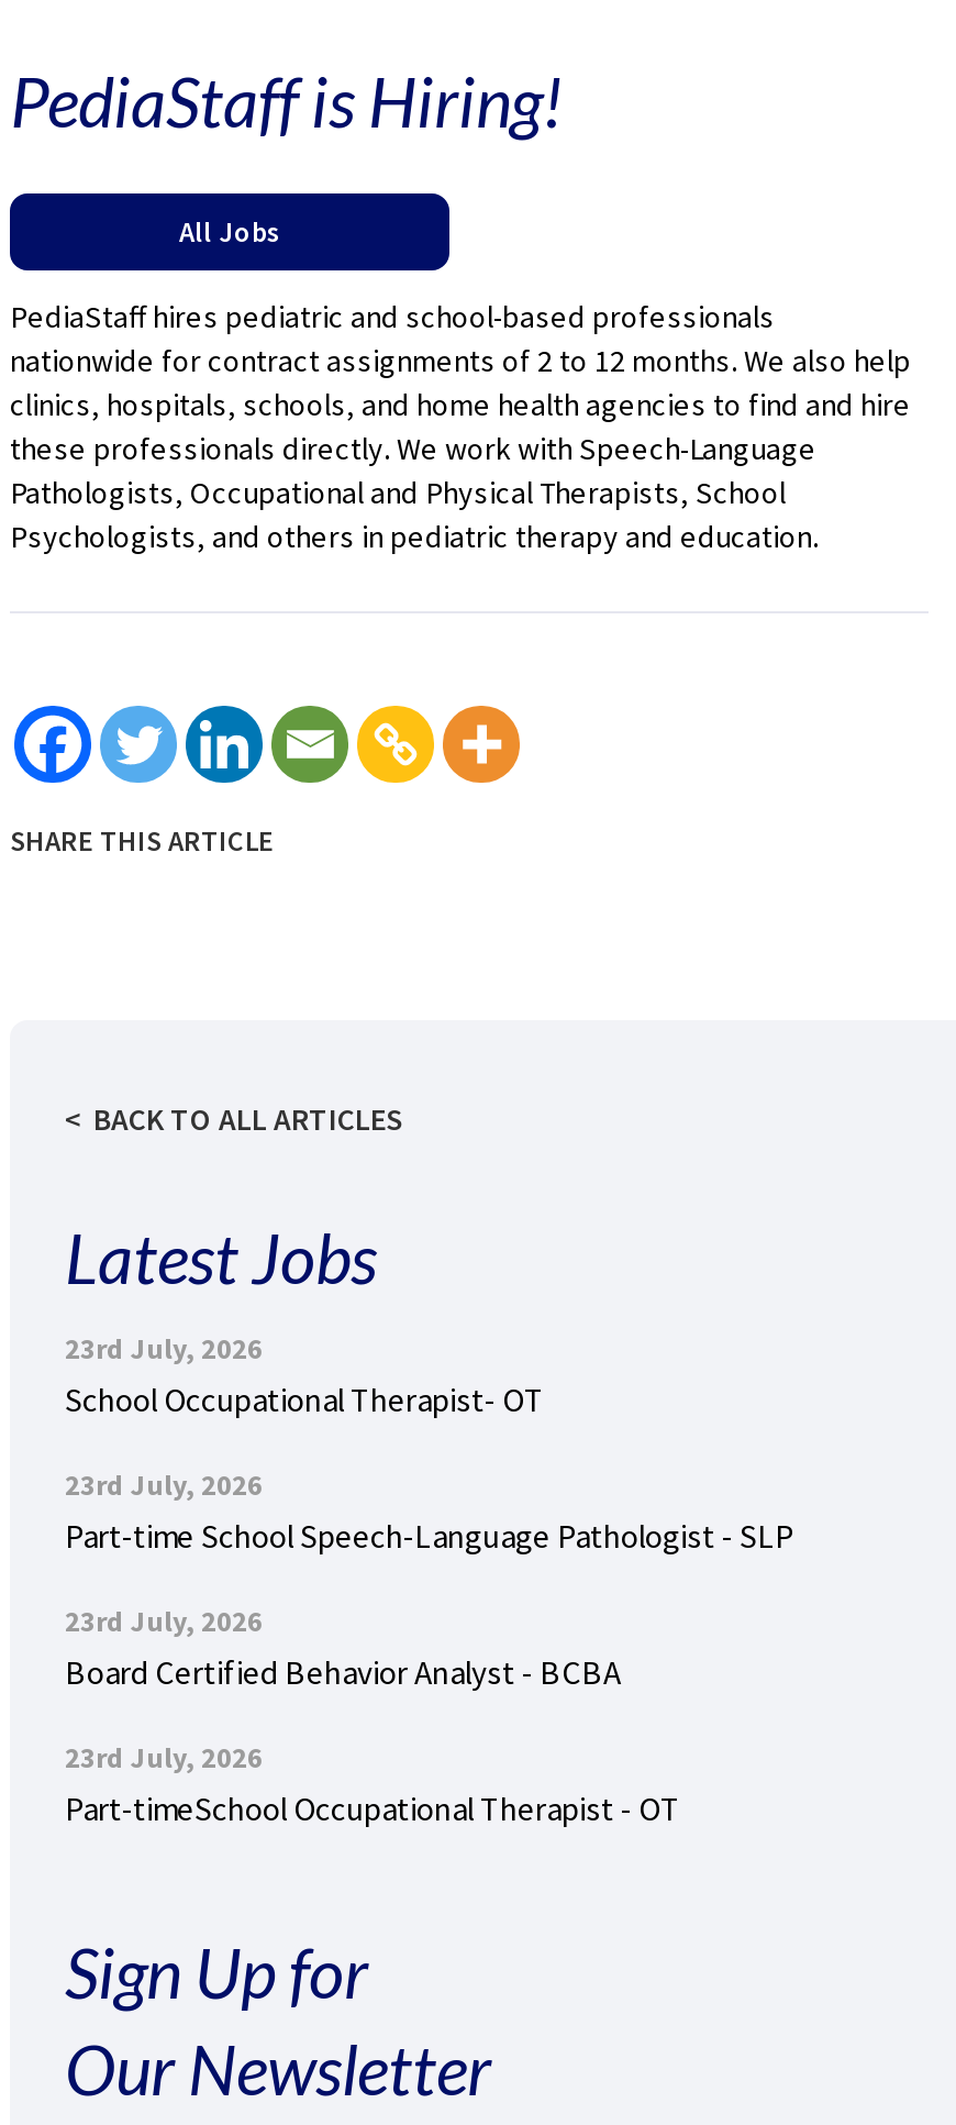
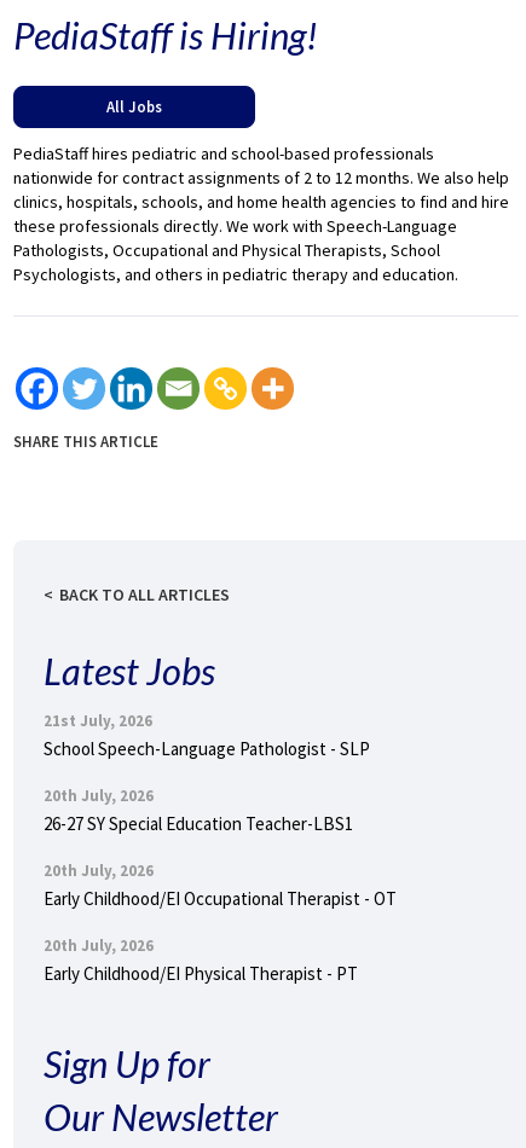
- 23rd July, 2026
- School Occupational Therapist- OT
+ 21st July, 2026
+ School Speech-Language Pathologist - SLP

- 23rd July, 2026
- Part-time School Speech-Language Pathologist - SLP
+ 20th July, 2026
+ 26-27 SY Special Education Teacher-LBS1

- 23rd July, 2026
- Board Certified Behavior Analyst - BCBA
+ 20th July, 2026
+ Early Childhood/EI Occupational Therapist - OT

- 23rd July, 2026
- Part-timeSchool Occupational Therapist - OT
+ 20th July, 2026
+ Early Childhood/EI Physical Therapist - PT
